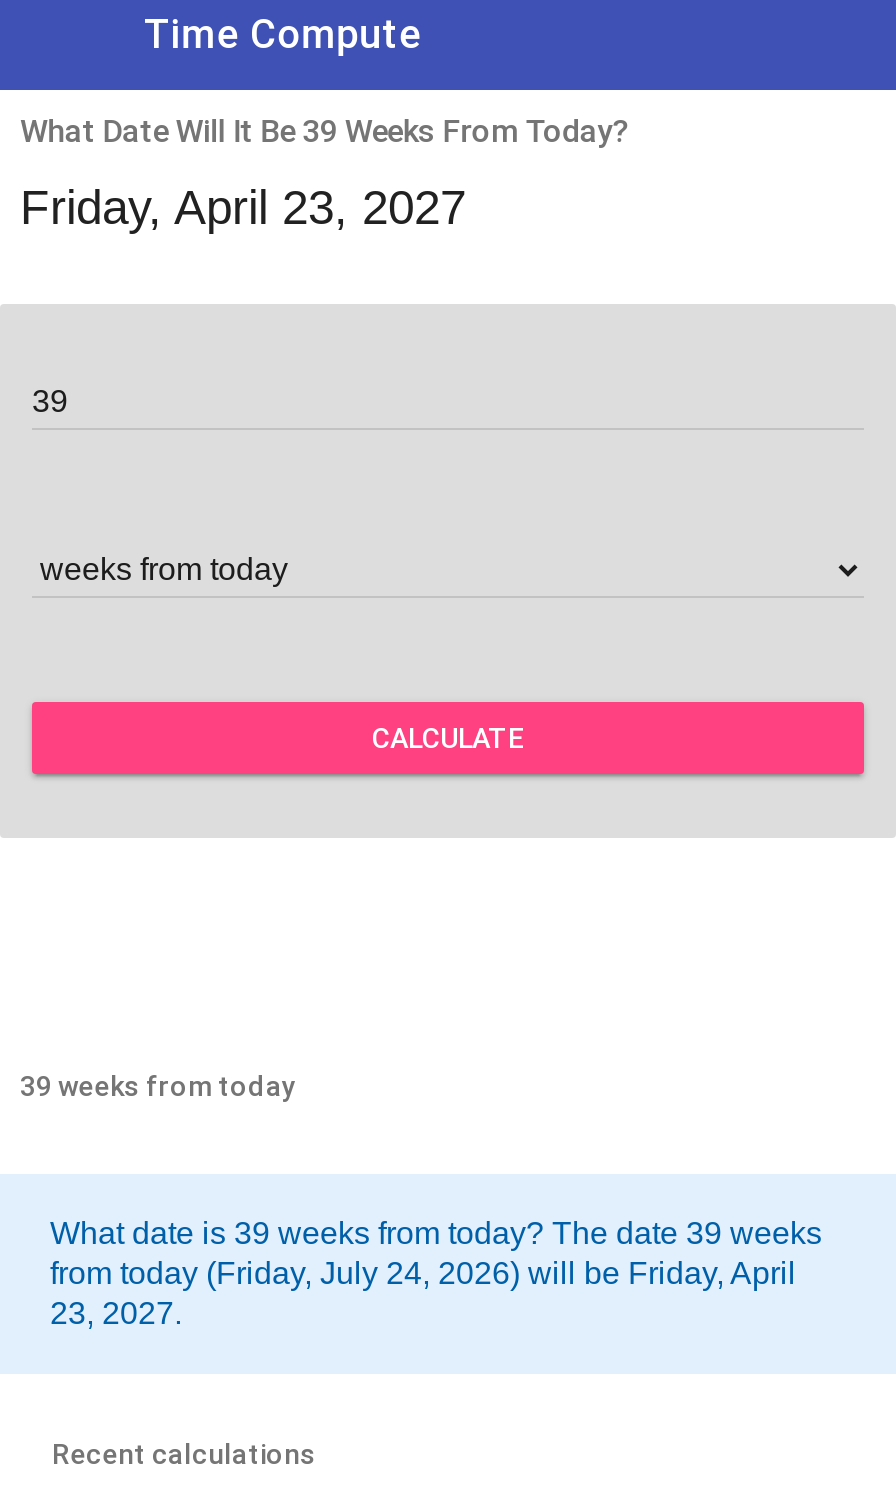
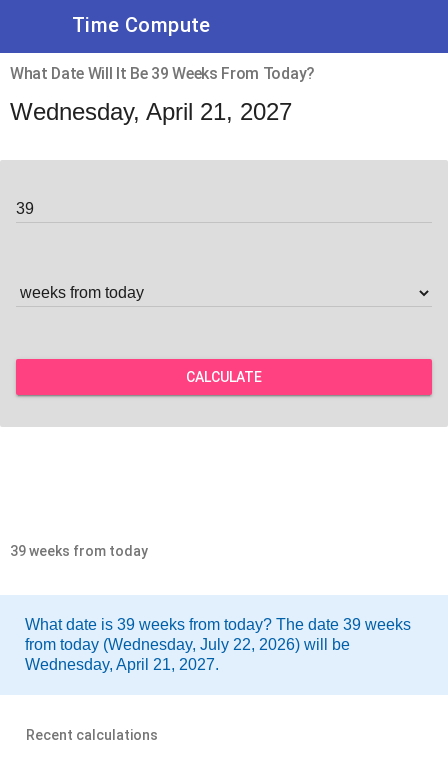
- Friday, April 23, 2027
+ Wednesday, April 21, 2027

- from today (Friday, July 24, 2026) will be Friday, April
- 23, 2027.
+ from today (Wednesday, July 22, 2026) will be
+ Wednesday, April 21, 2027.
